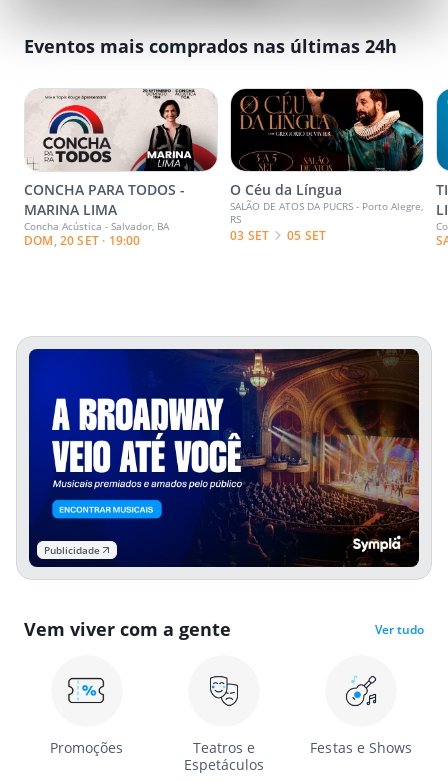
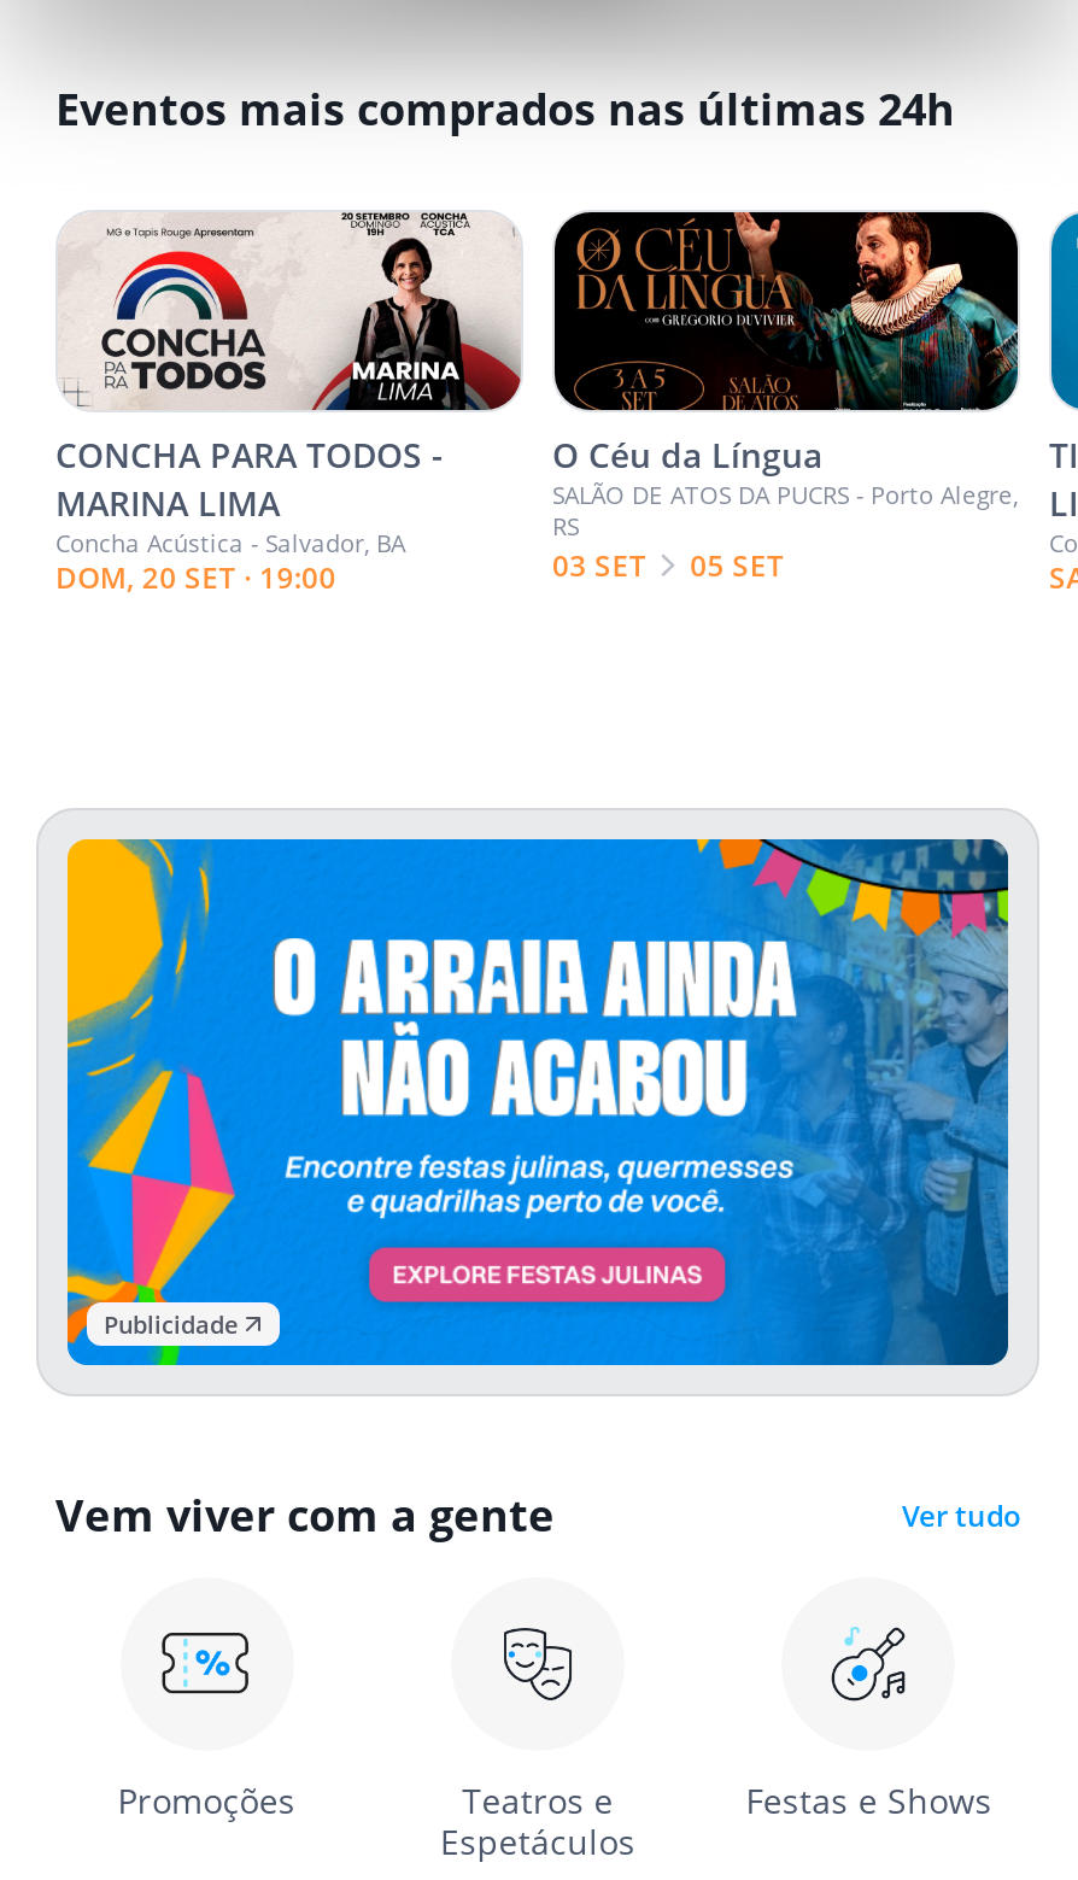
- [image]
+ [image]
